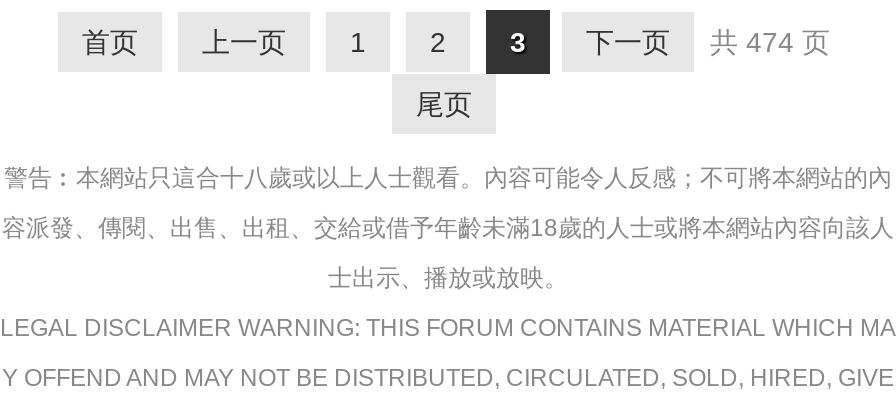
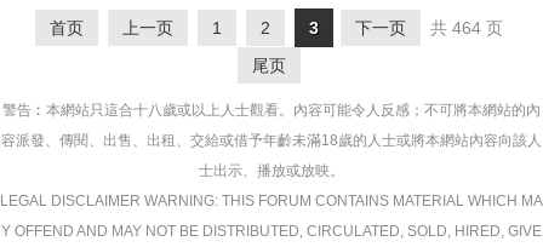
- 首页 上一页 1 2 3 下一页 共 474 页
+ 首页 上一页 1 2 3 下一页 共 464 页
